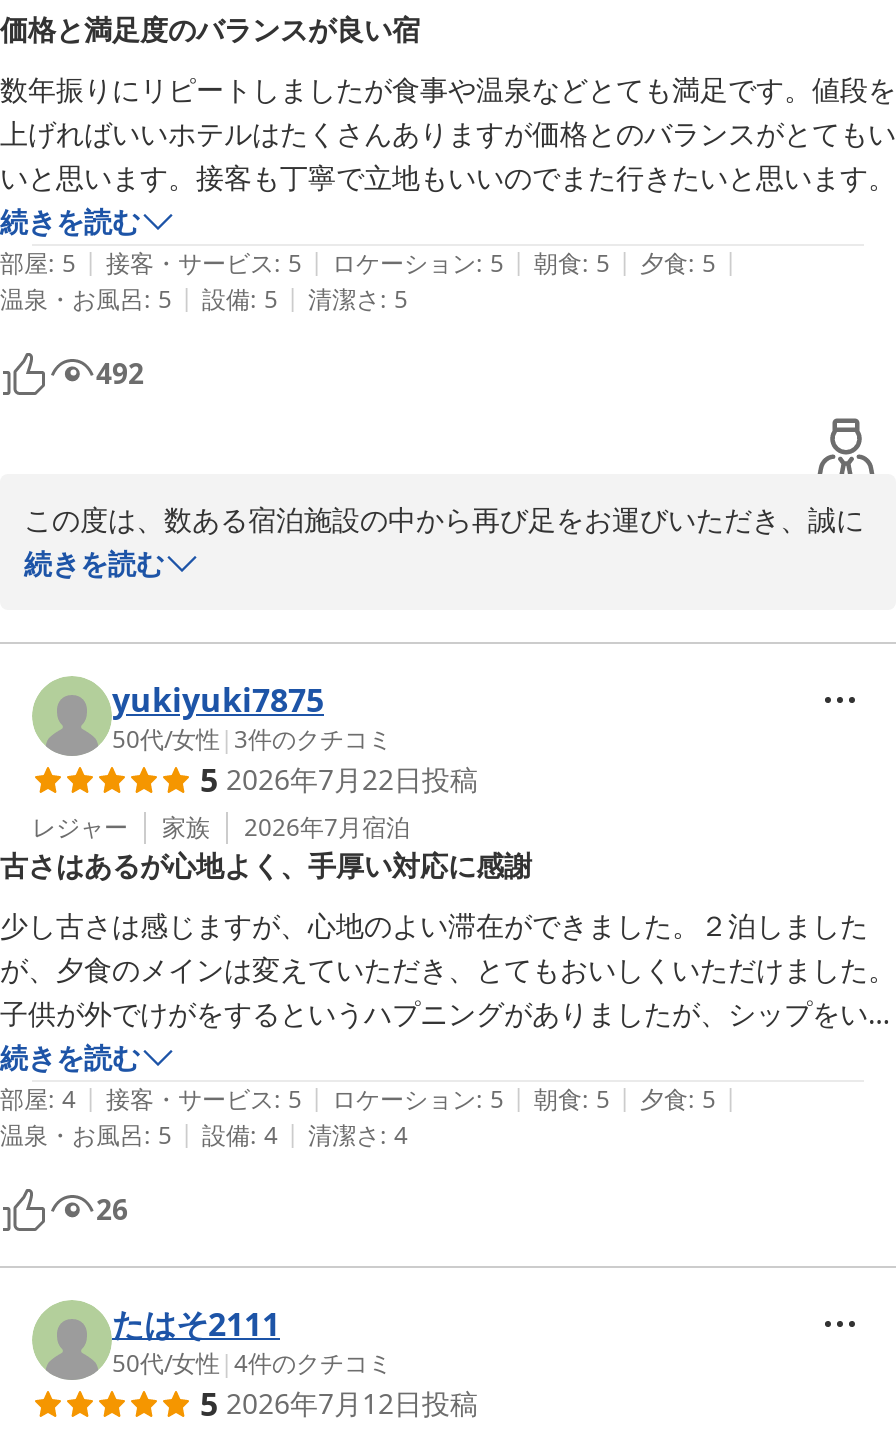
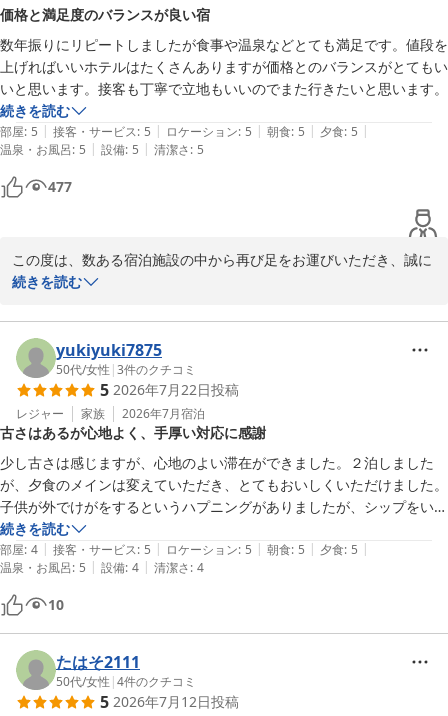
- 492
+ 477

- 26
+ 10
